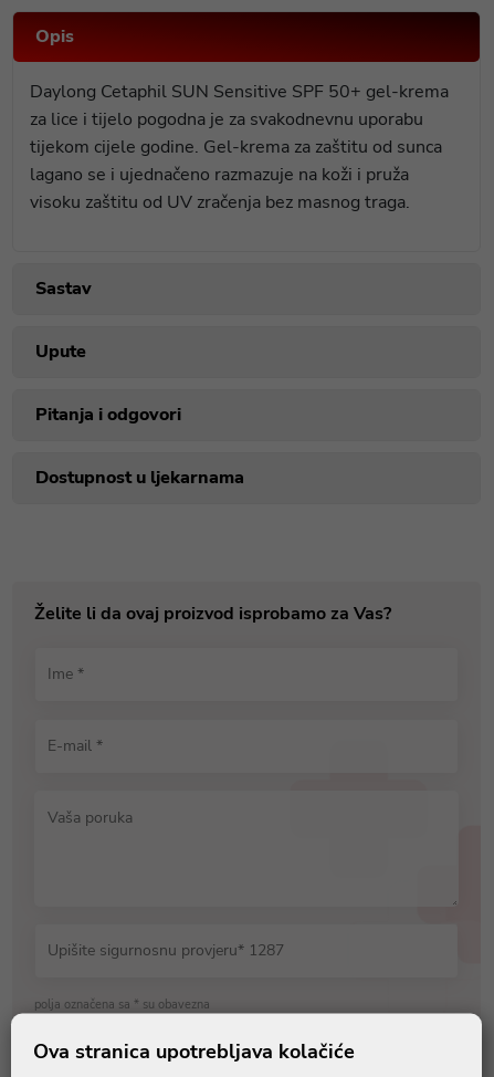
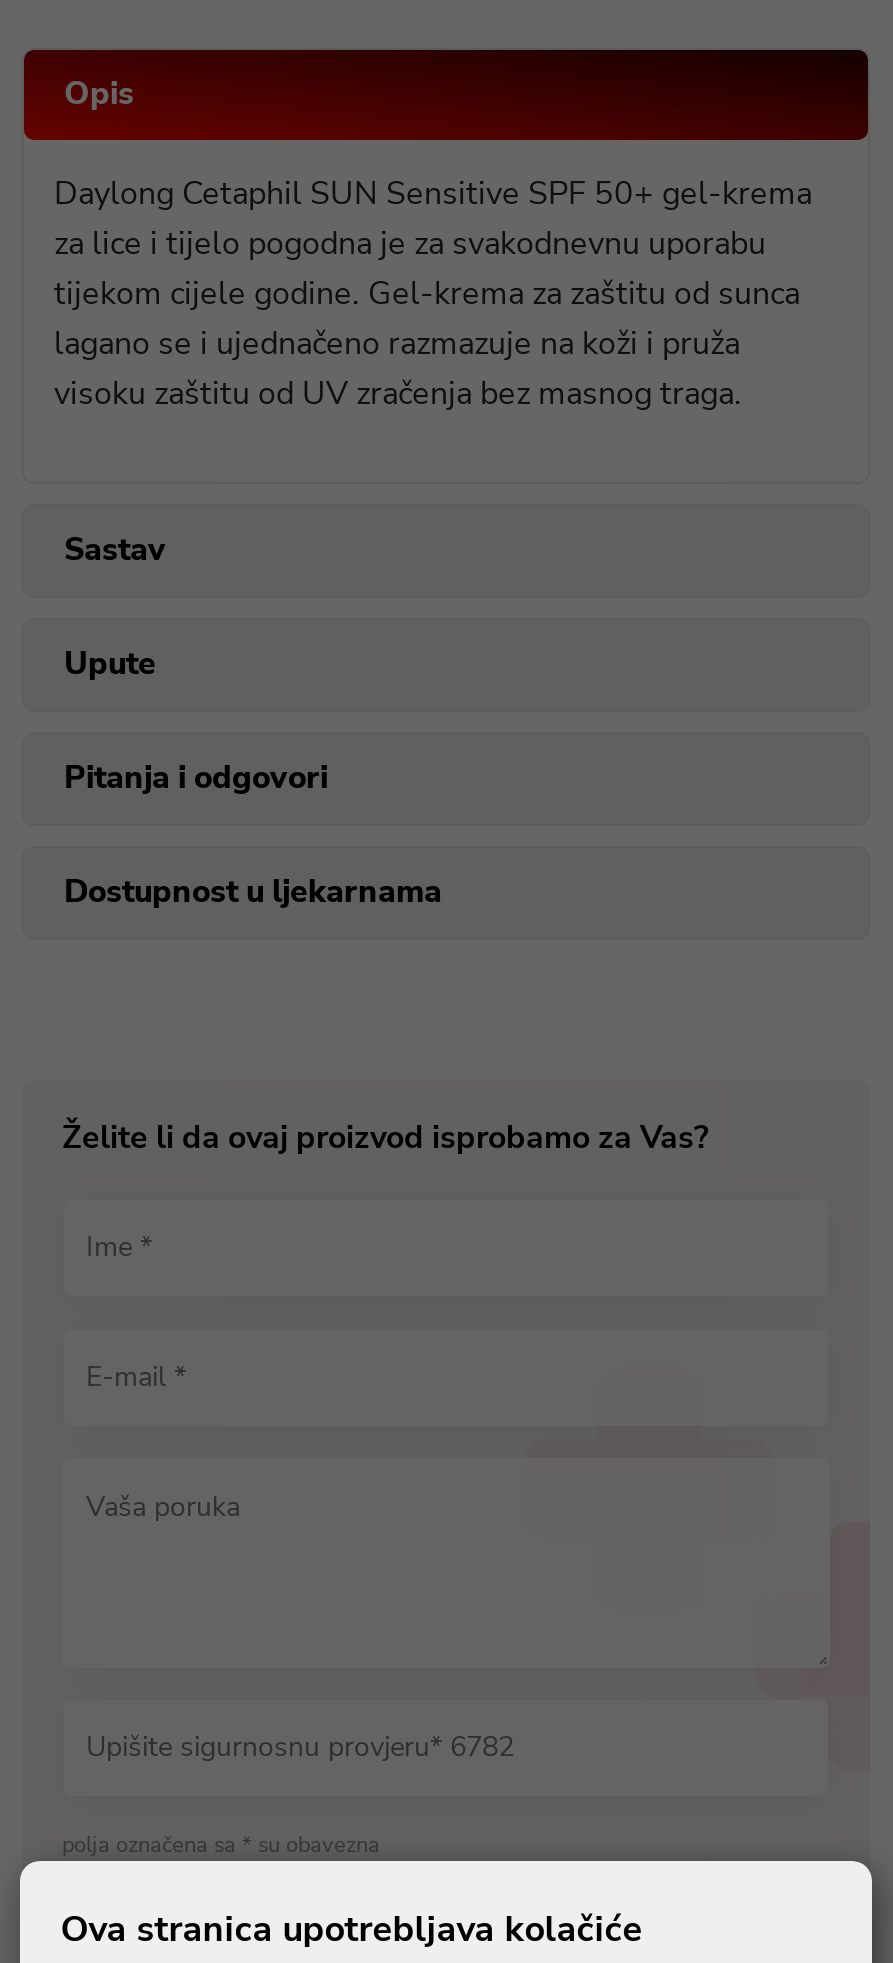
- Upišite sigurnosnu provjeru* 1287
+ Upišite sigurnosnu provjeru* 6782
